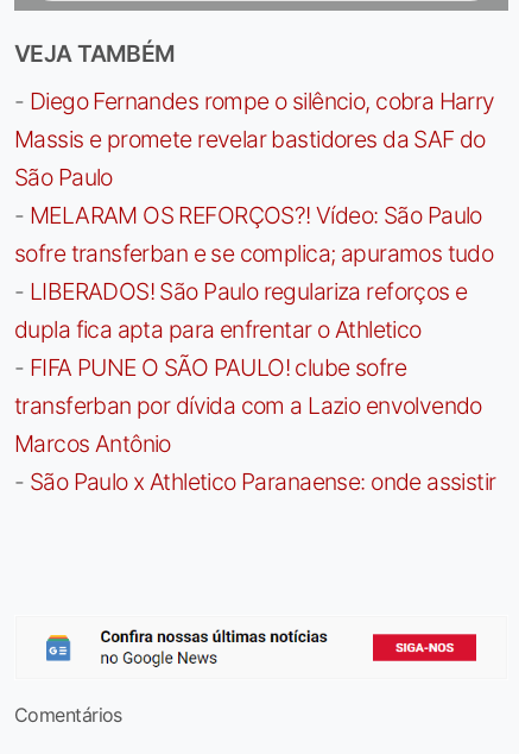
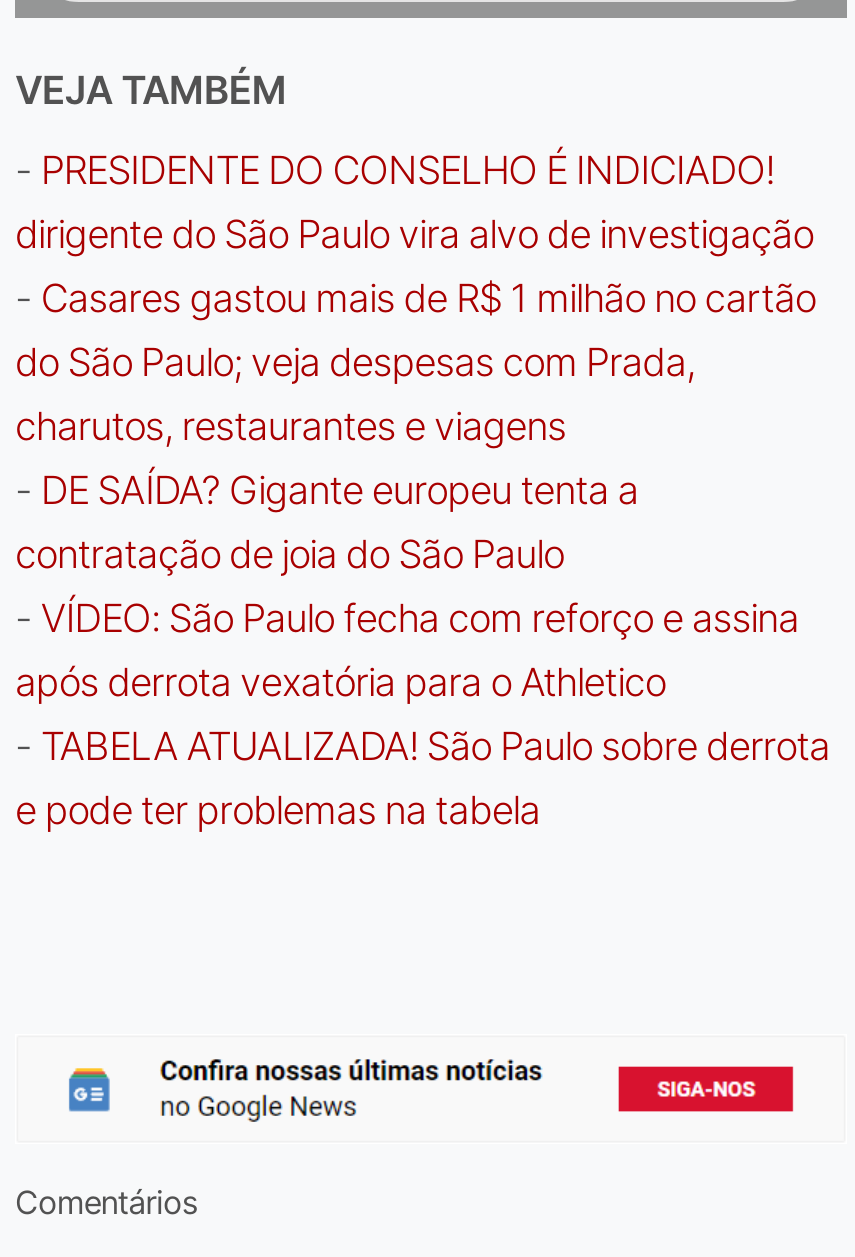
- - Diego Fernandes rompe o silêncio, cobra Harry
- Massis e promete revelar bastidores da SAF do
- São Paulo
- - MELARAM OS REFORÇOS?! Vídeo: São Paulo
- sofre transferban e se complica; apuramos tudo
- - LIBERADOS! São Paulo regulariza reforços e
- dupla fica apta para enfrentar o Athletico
- - FIFA PUNE O SÃO PAULO! clube sofre
- transferban por dívida com a Lazio envolvendo
- Marcos Antônio
- - São Paulo x Athletico Paranaense: onde assistir
+ - PRESIDENTE DO CONSELHO É INDICIADO!
+ dirigente do São Paulo vira alvo de investigação
+ - Casares gastou mais de R$ 1 milhão no cartão
+ do São Paulo; veja despesas com Prada,
+ charutos, restaurantes e viagens
+ - DE SAÍDA? Gigante europeu tenta a
+ contratação de joia do São Paulo
+ - VÍDEO: São Paulo fecha com reforço e assina
+ após derrota vexatória para o Athletico
+ - TABELA ATUALIZADA! São Paulo sobre derrota
+ e pode ter problemas na tabela
